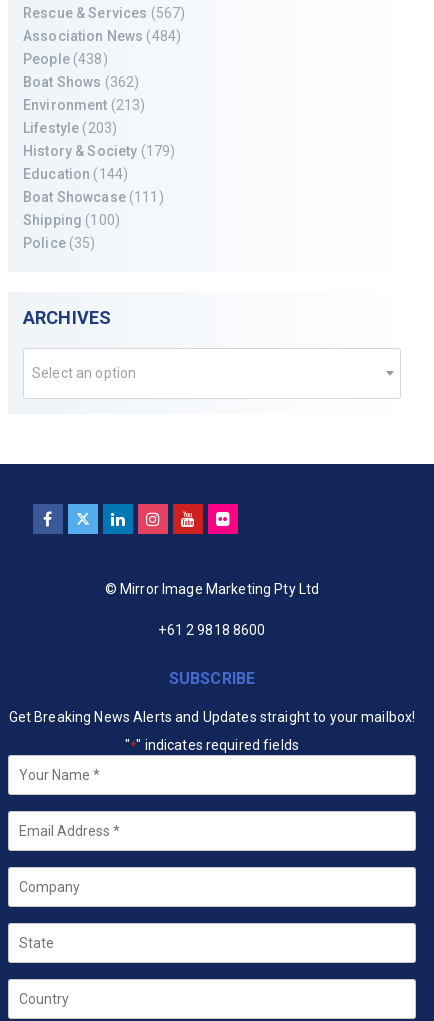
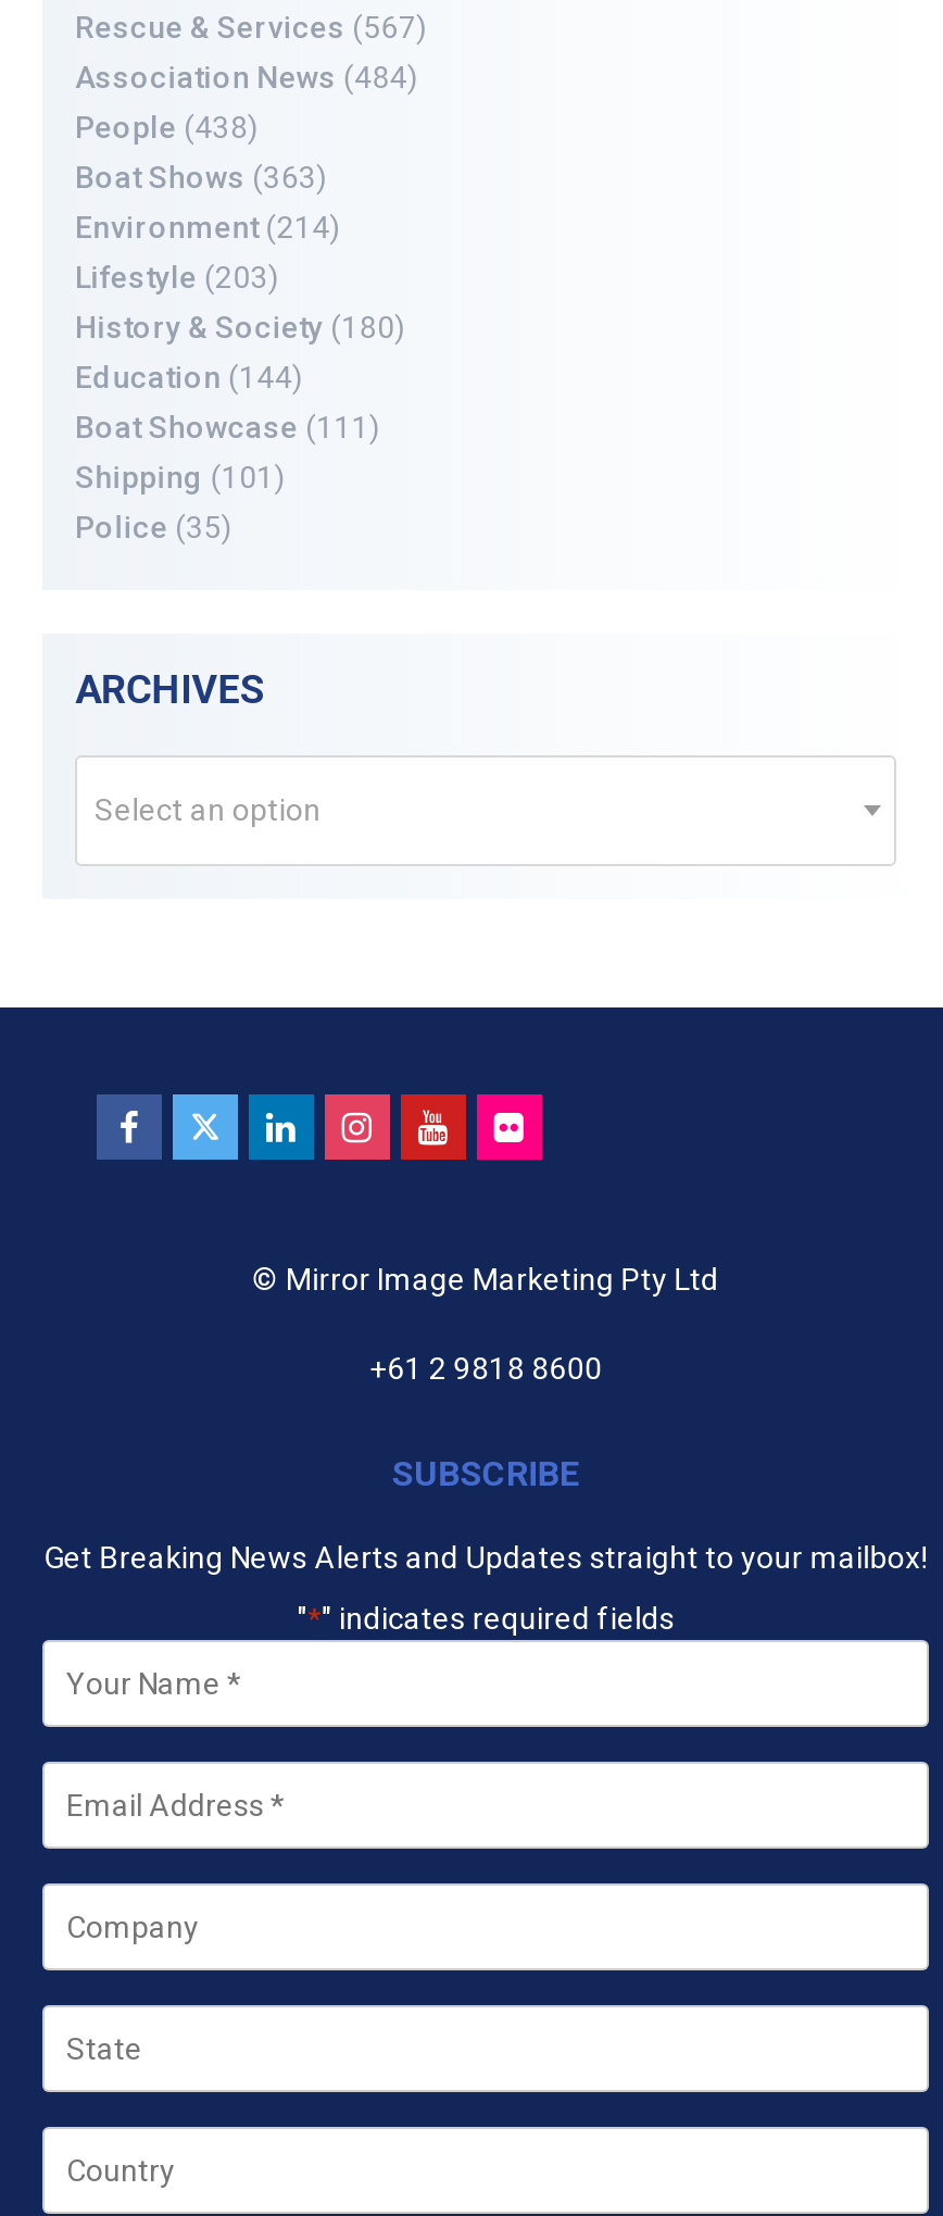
- Boat Shows (362)
+ Boat Shows (363)

- Environment (213)
+ Environment (214)

- History & Society (179)
+ History & Society (180)

- Shipping (100)
+ Shipping (101)
